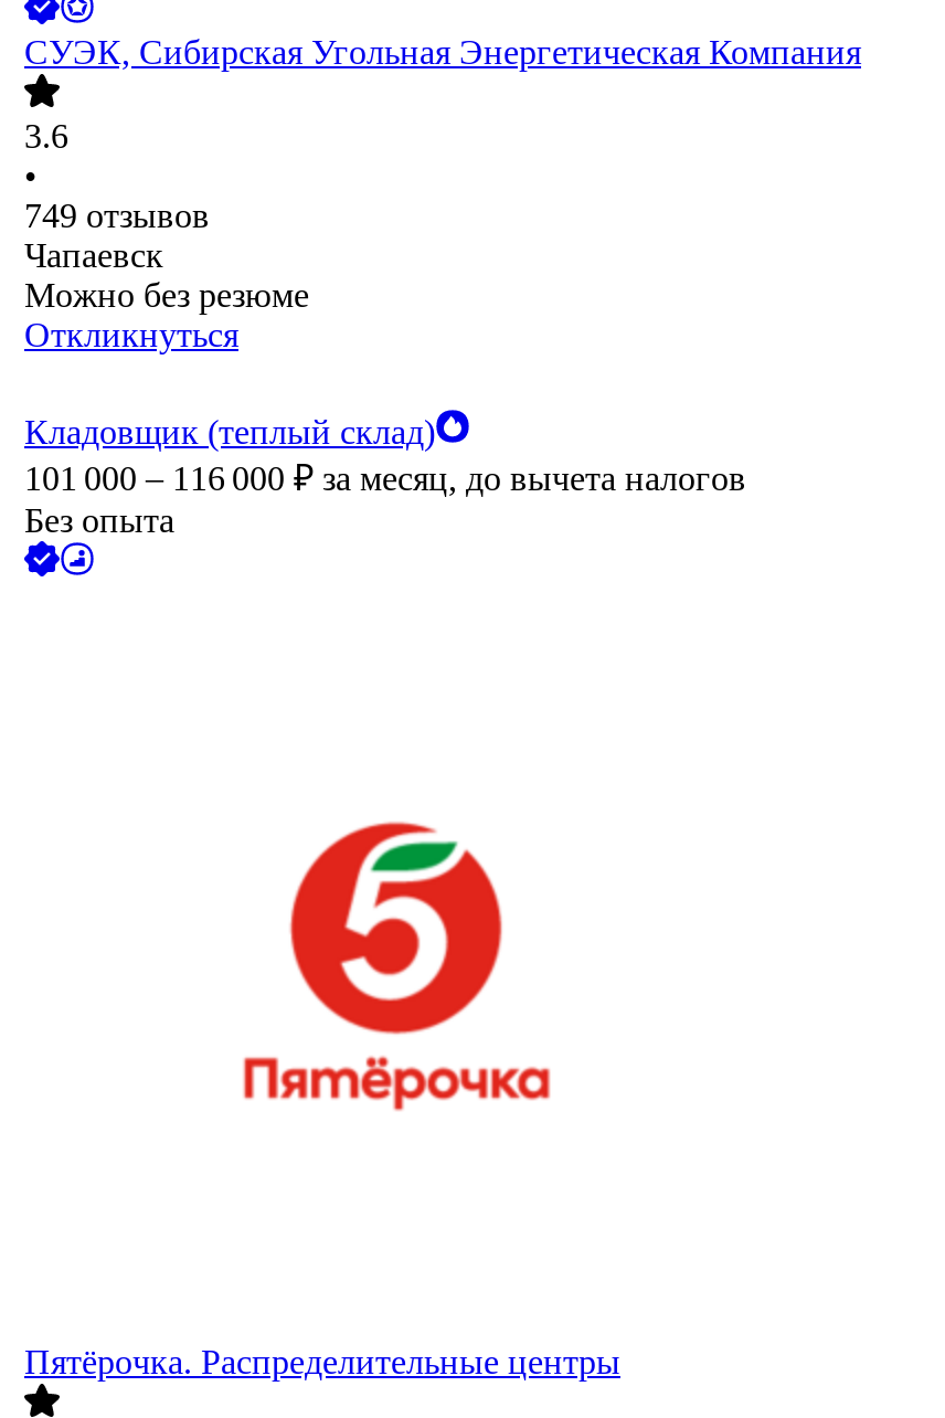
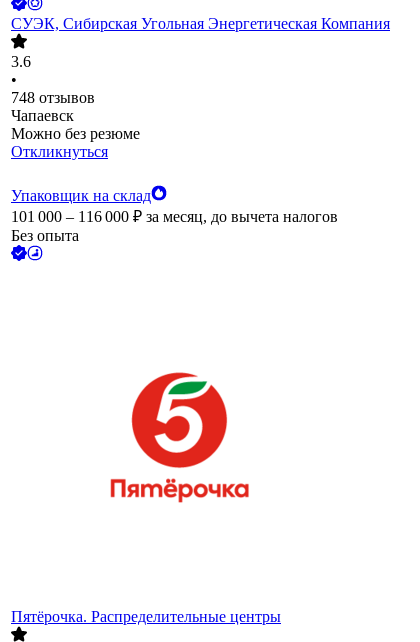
- 749 отзывов
+ 748 отзывов

- Кладовщик (теплый склад)
+ Упаковщик на склад
